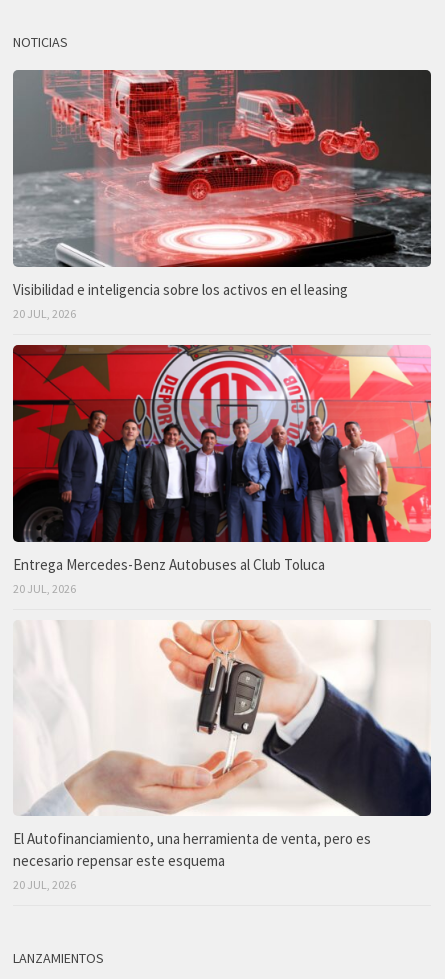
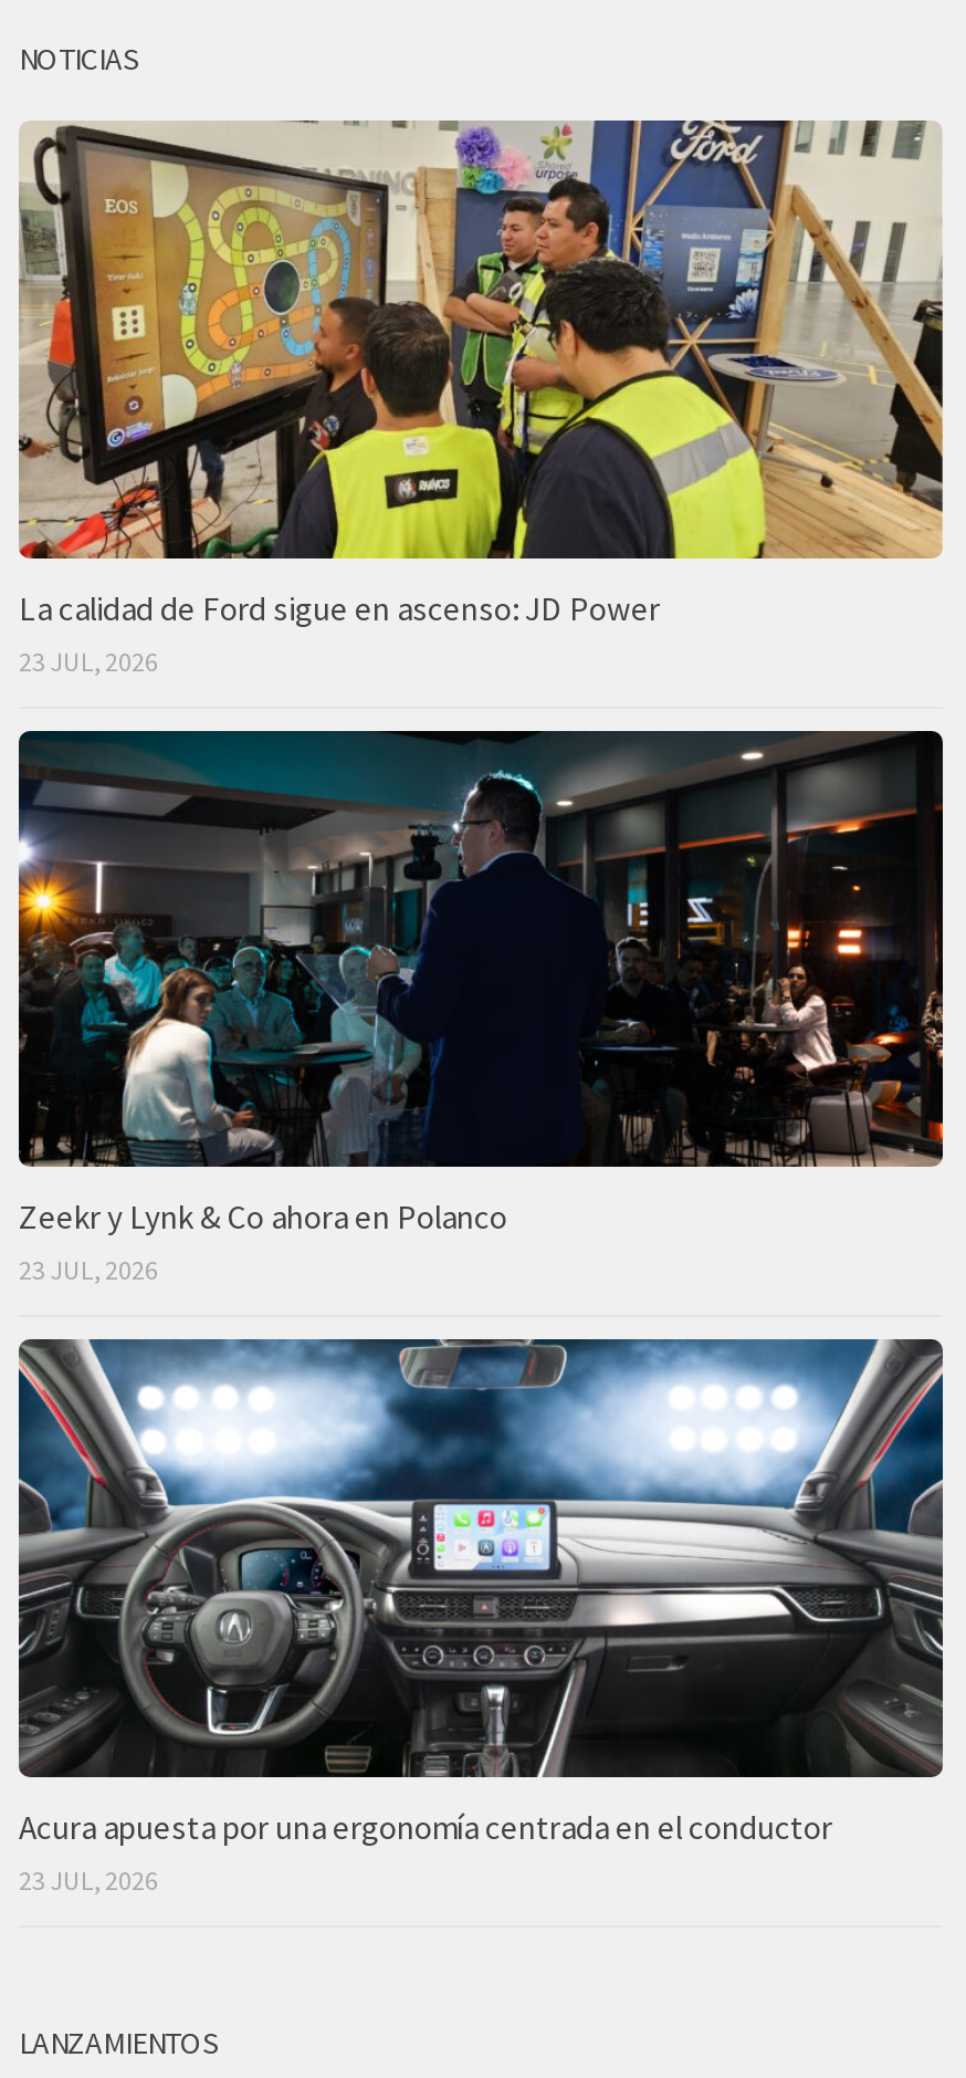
- [image]
- Visibilidad e inteligencia sobre los activos en el leasing
- 20 JUL, 2026
+ [image]
+ La calidad de Ford sigue en ascenso: JD Power
+ 23 JUL, 2026

- [image]
- Entrega Mercedes-Benz Autobuses al Club Toluca
- 20 JUL, 2026
+ [image]
+ Zeekr y Lynk & Co ahora en Polanco
+ 23 JUL, 2026

- [image]
- El Autofinanciamiento, una herramienta de venta, pero es
- necesario repensar este esquema
- 20 JUL, 2026
+ [image]
+ Acura apuesta por una ergonomía centrada en el conductor
+ 23 JUL, 2026
